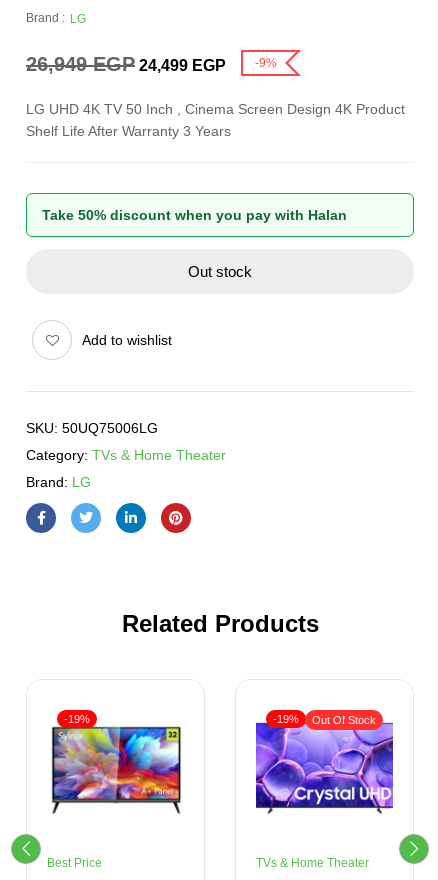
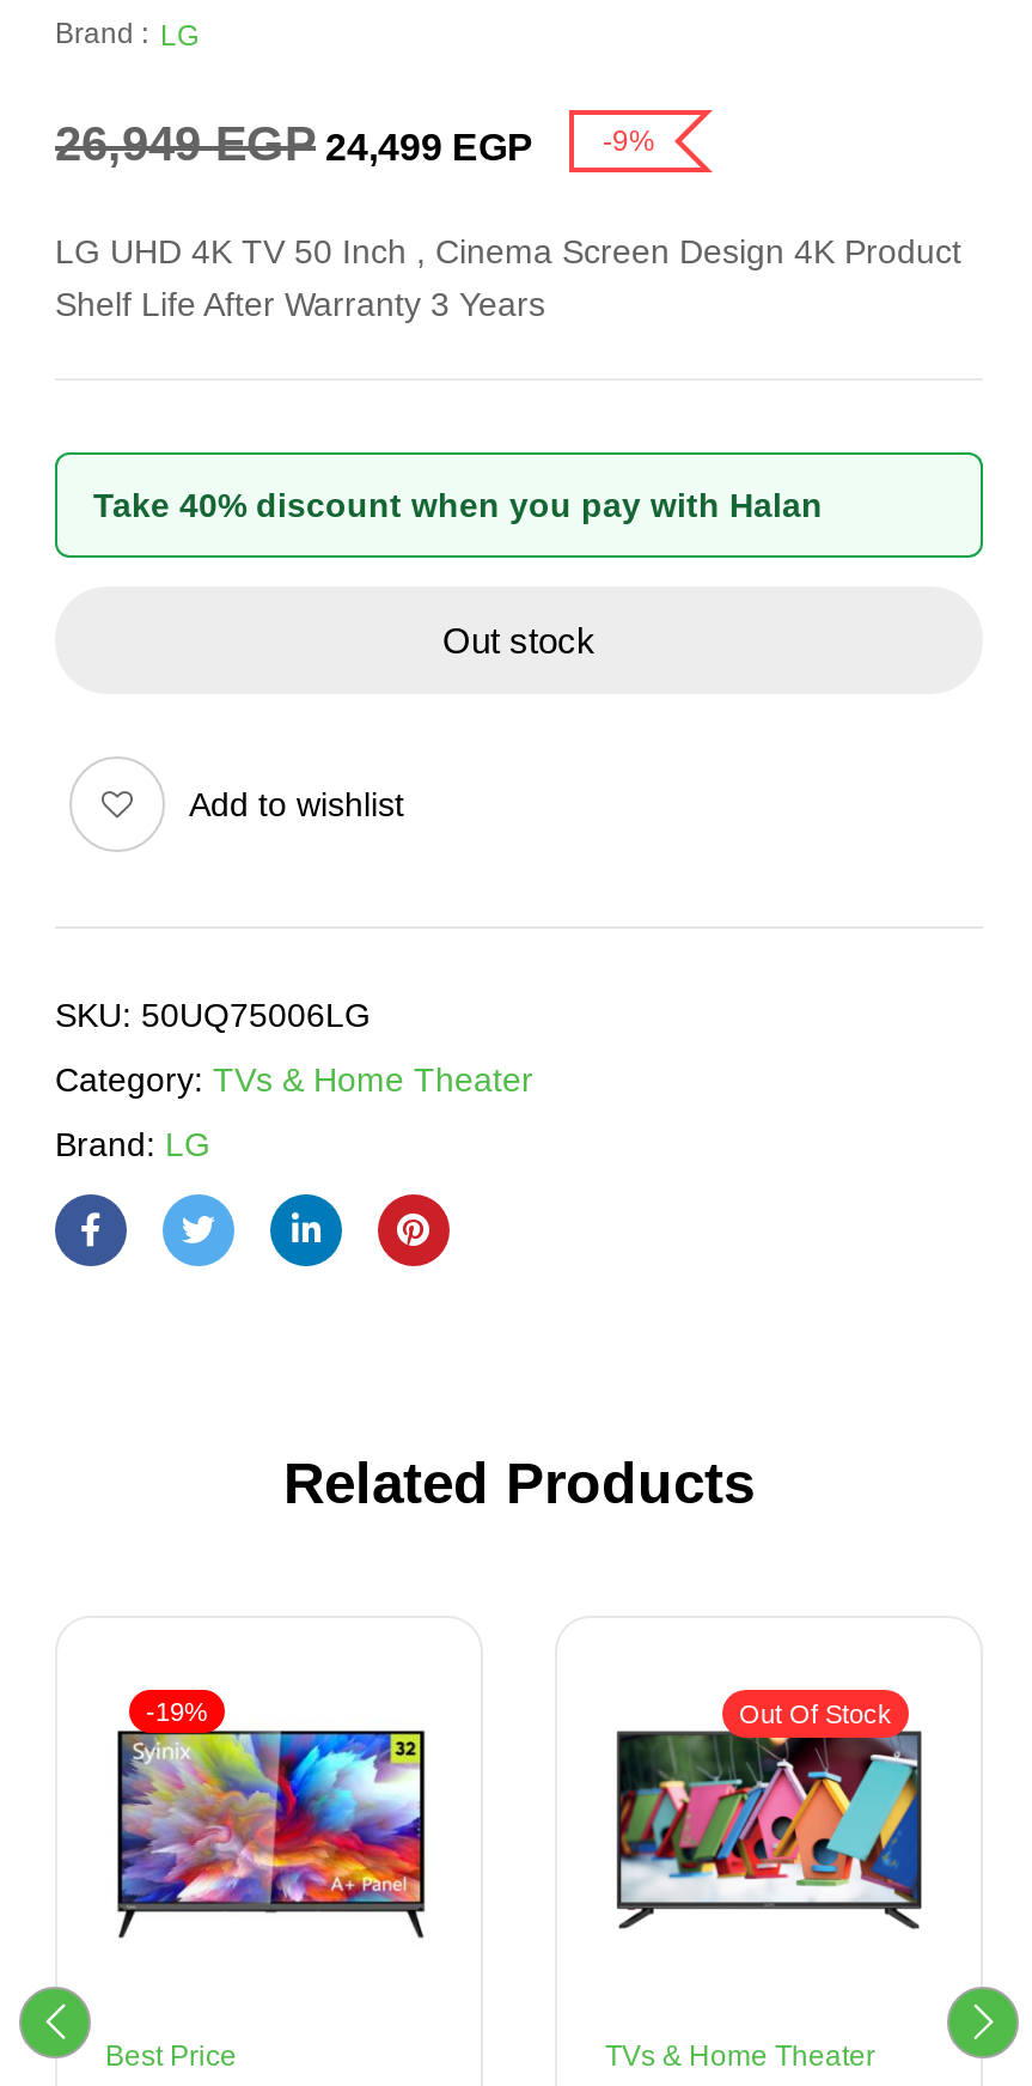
- Take 50% discount when you pay with Halan
+ Take 40% discount when you pay with Halan

- -19%

- [image]
+ [image]
